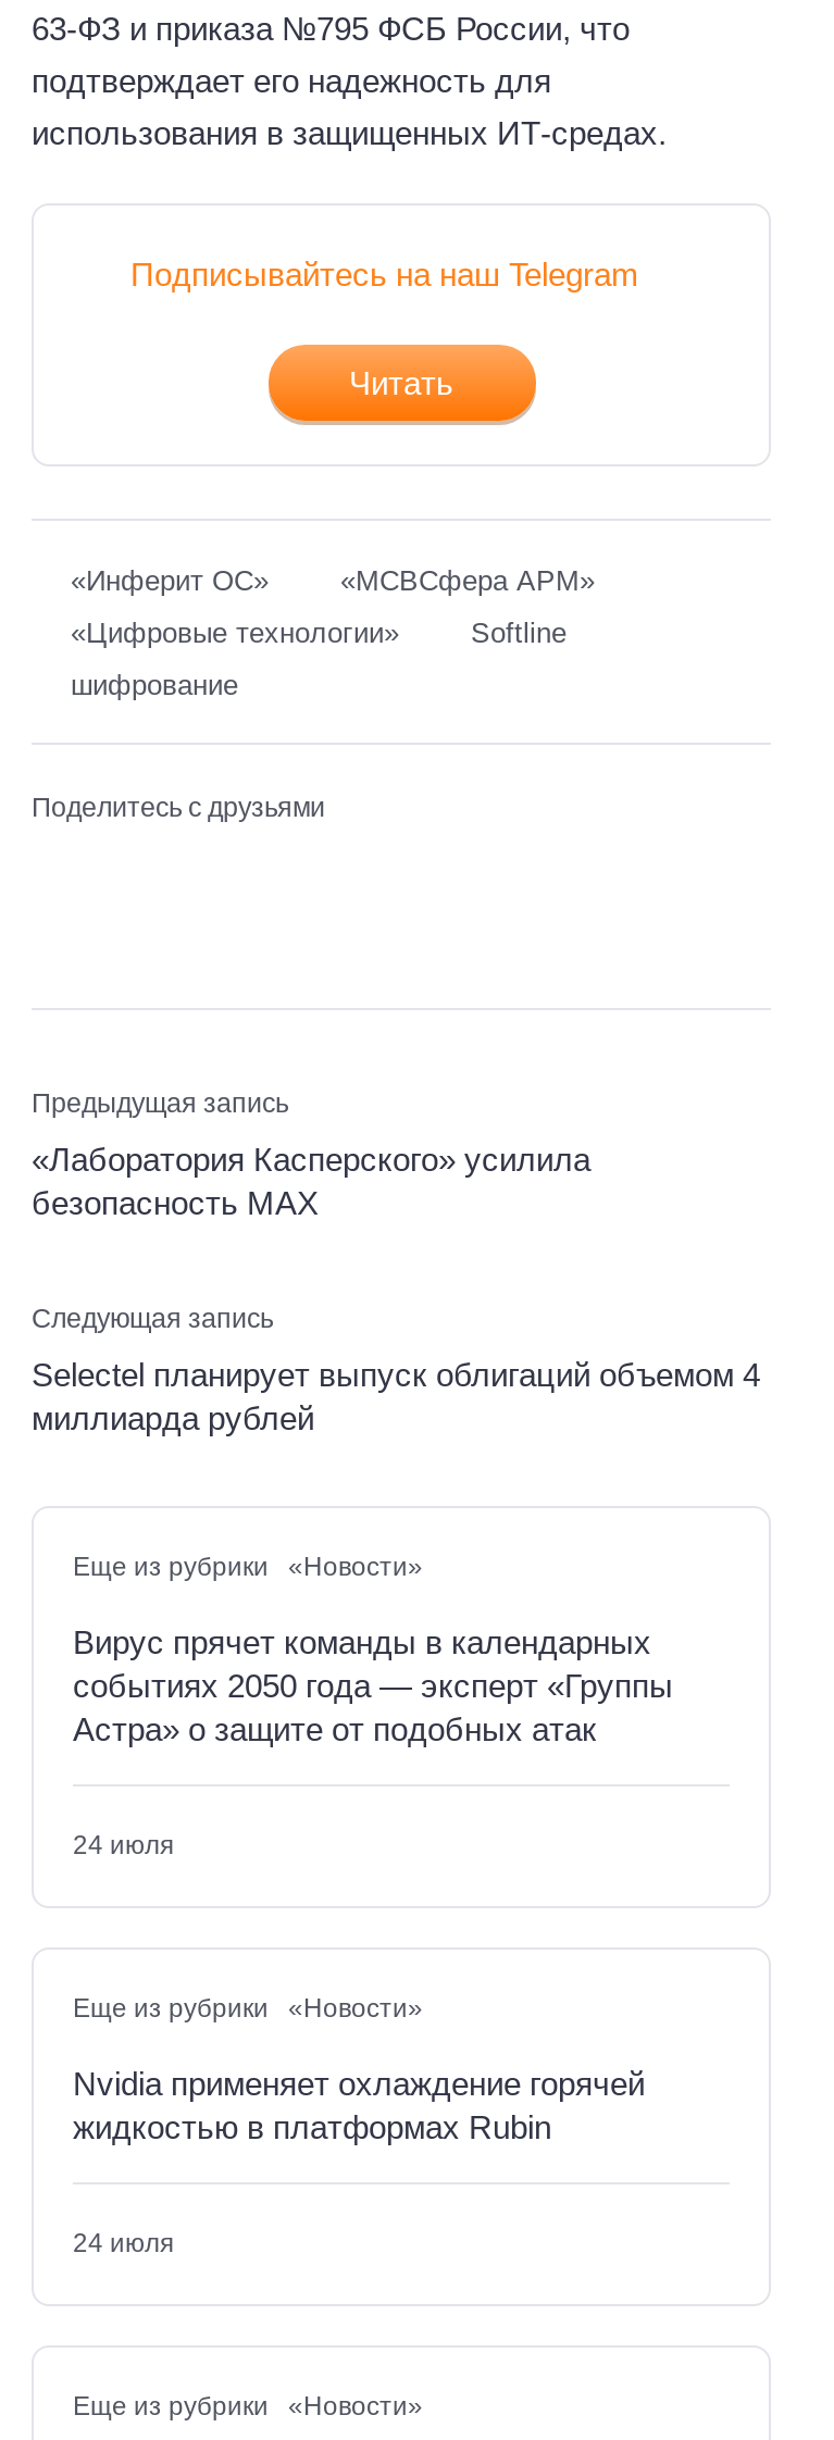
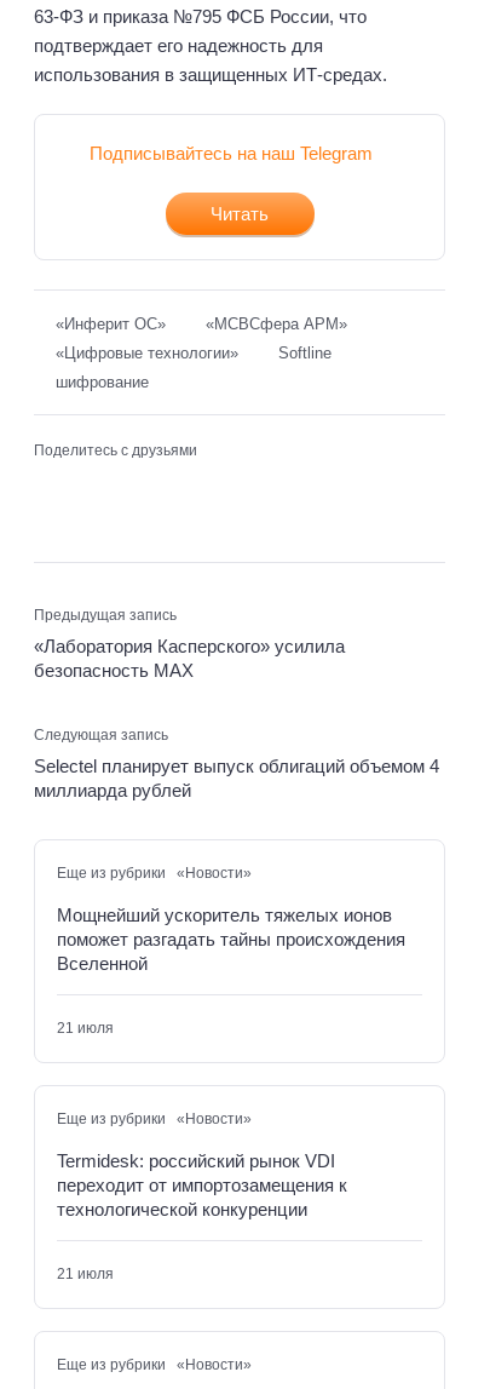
- Вирус прячет команды в календарных
- событиях 2050 года — эксперт «Группы
- Астра» о защите от подобных атак
+ Мощнейший ускоритель тяжелых ионов
+ поможет разгадать тайны происхождения
+ Вселенной

- 24 июля
+ 21 июля

- Nvidia применяет охлаждение горячей
- жидкостью в платформах Rubin
+ Termidesk: российский рынок VDI
+ переходит от импортозамещения к
+ технологической конкуренции

- 24 июля
+ 21 июля
